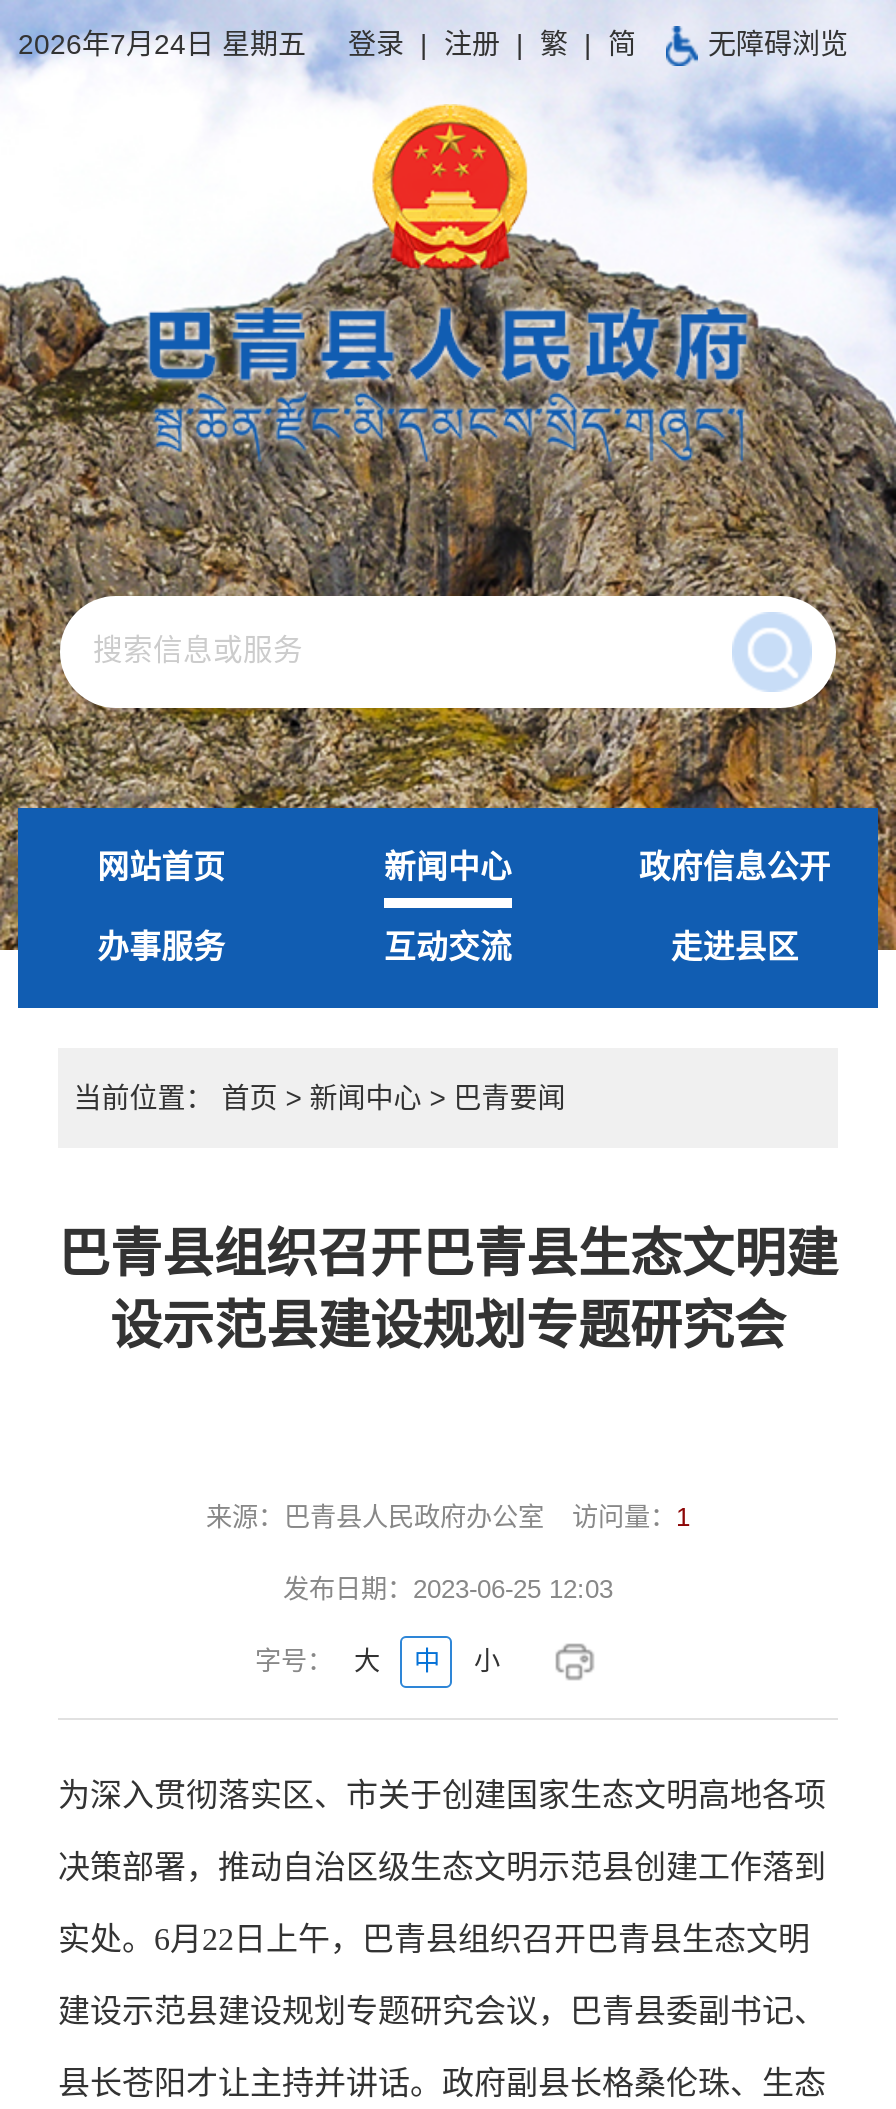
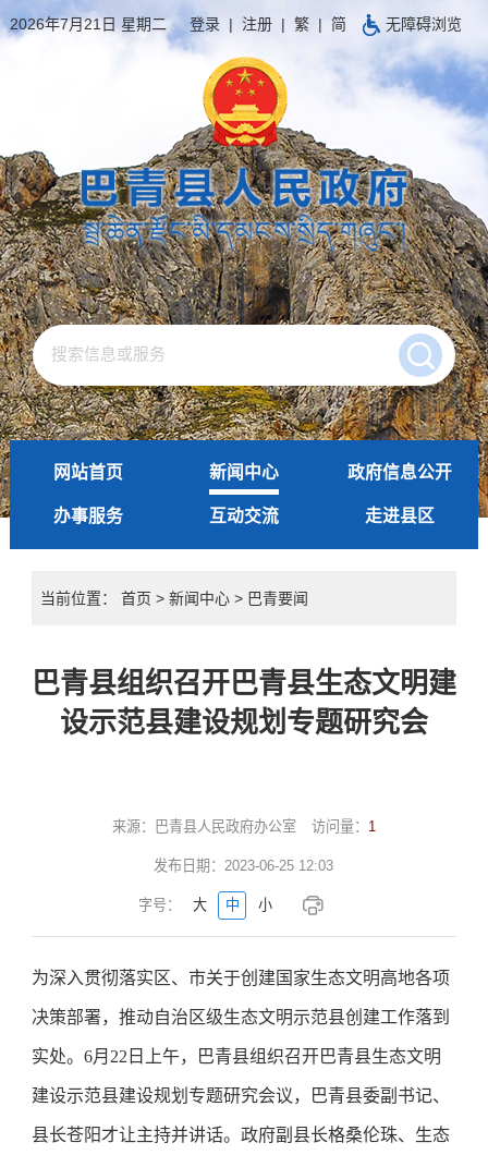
- 2026年7月24日 星期五
+ 2026年7月21日 星期二
